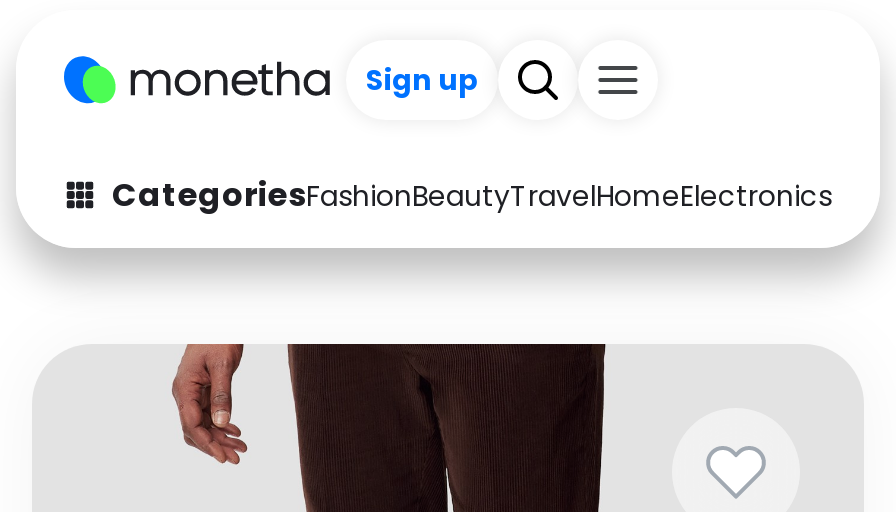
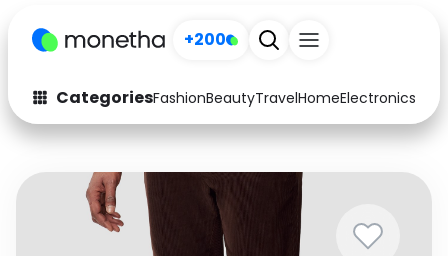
- Sign up
+ +200
